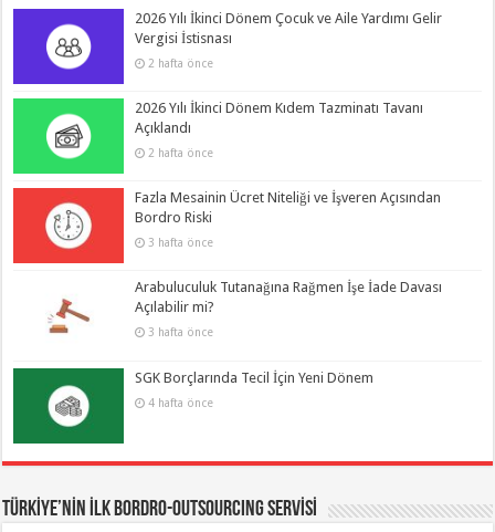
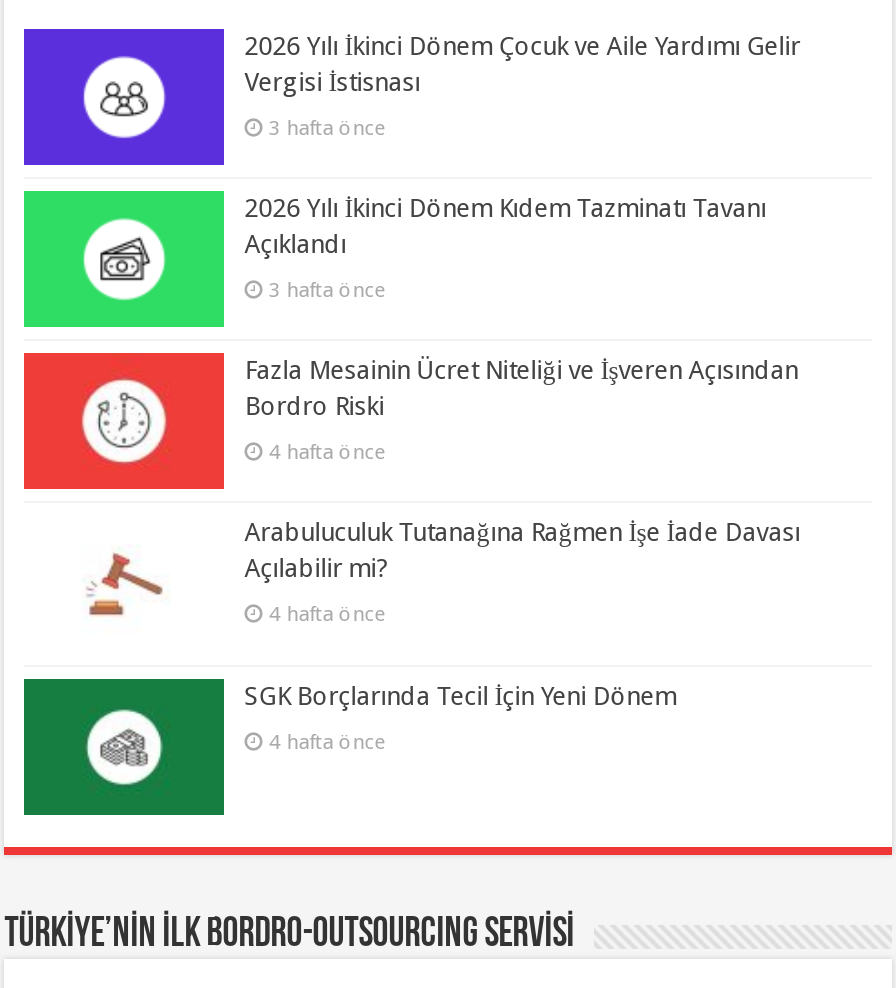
- 2 hafta önce
+ 3 hafta önce

- 2 hafta önce
+ 3 hafta önce

- 3 hafta önce
+ 4 hafta önce

- 3 hafta önce
+ 4 hafta önce
